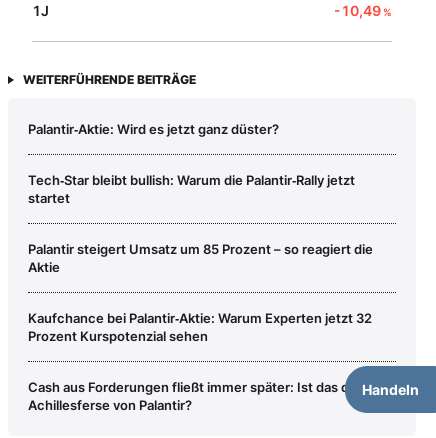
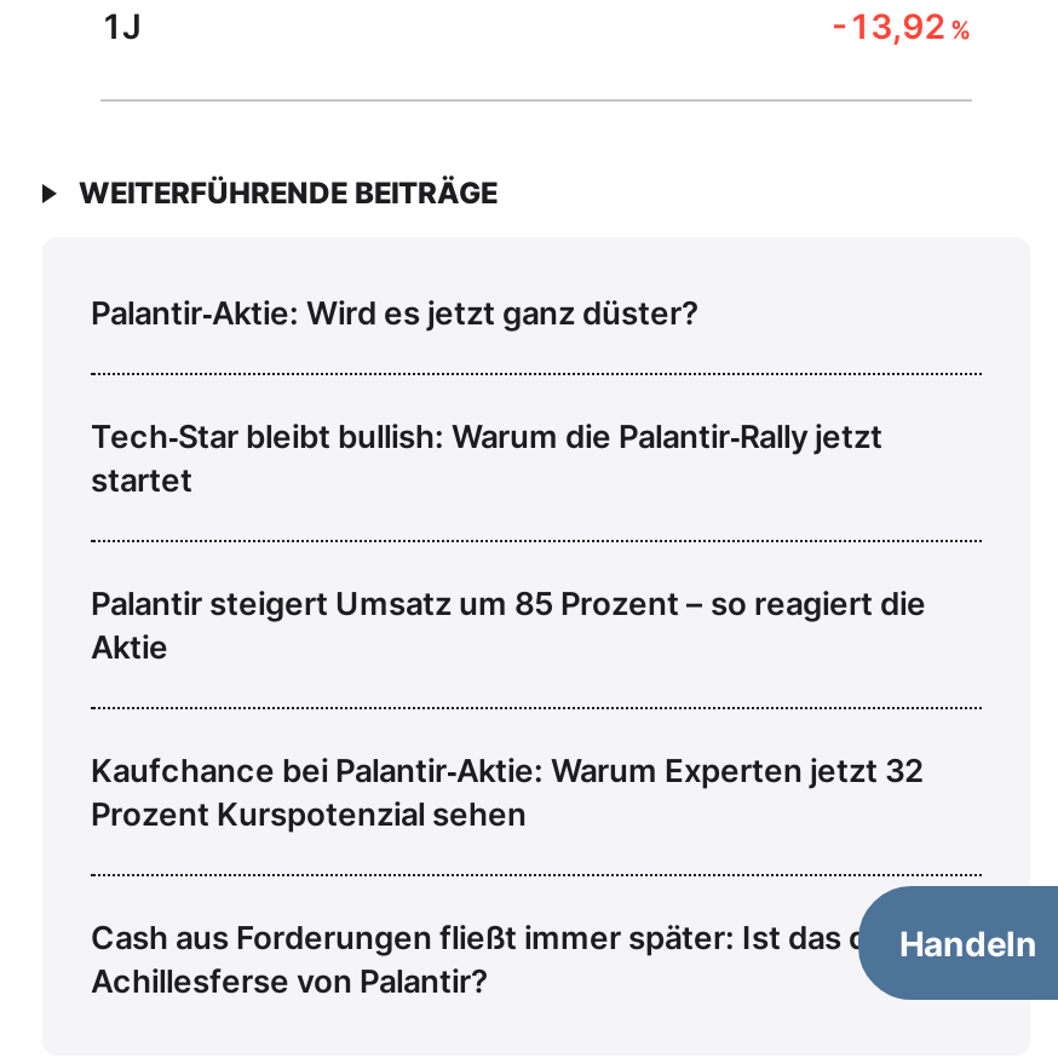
- -10,49%
+ -13,92%
